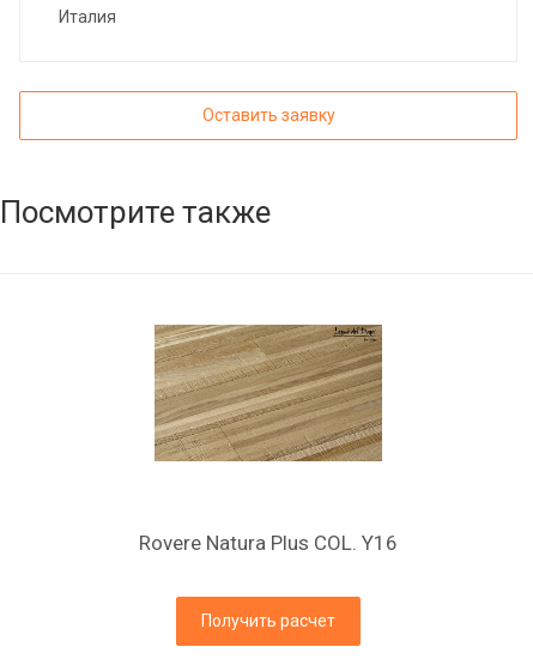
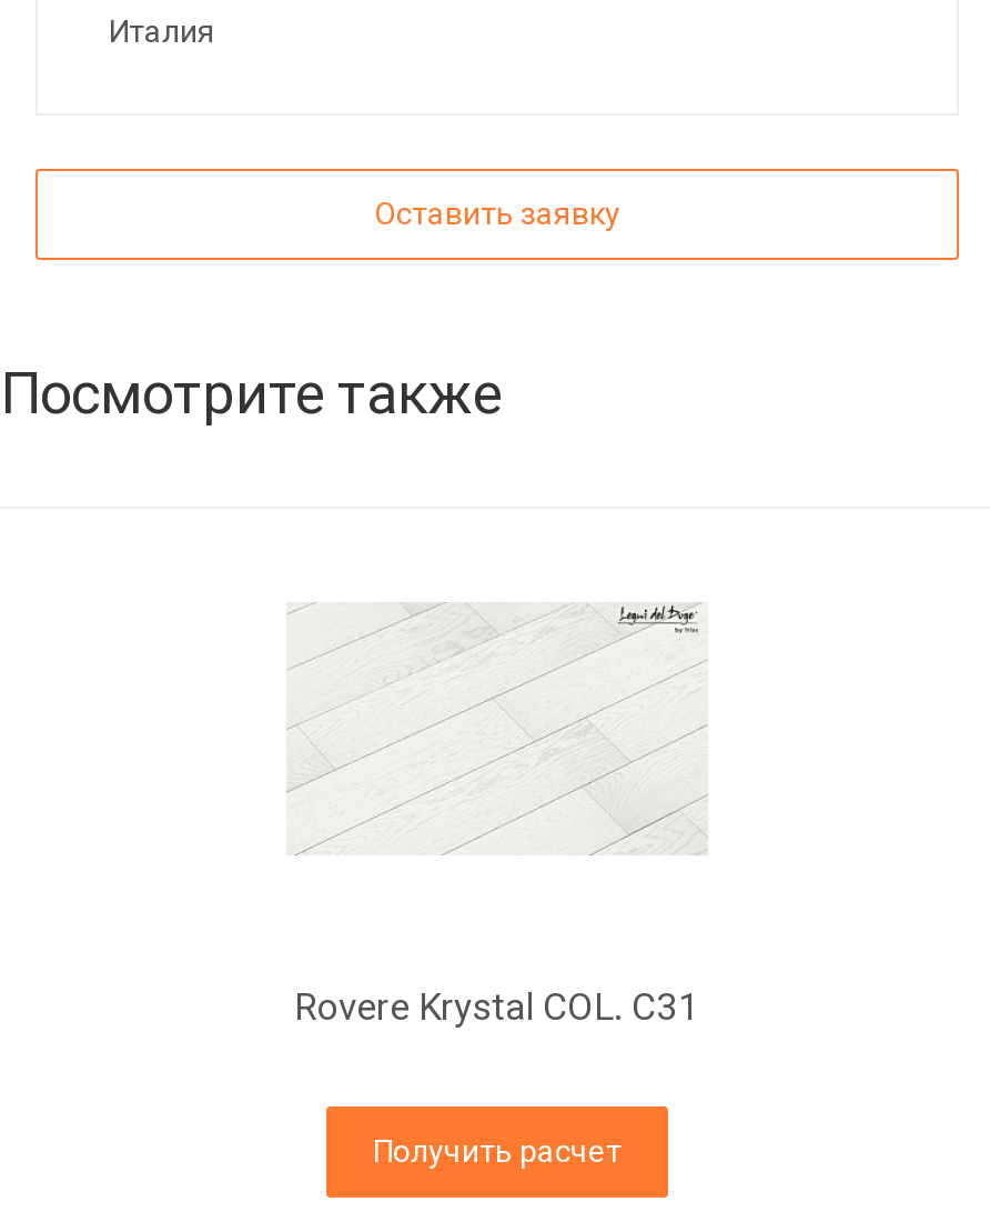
- [image]

- Rovere Natura Plus COL. Y16
+ Rovere Krystal COL. C31
